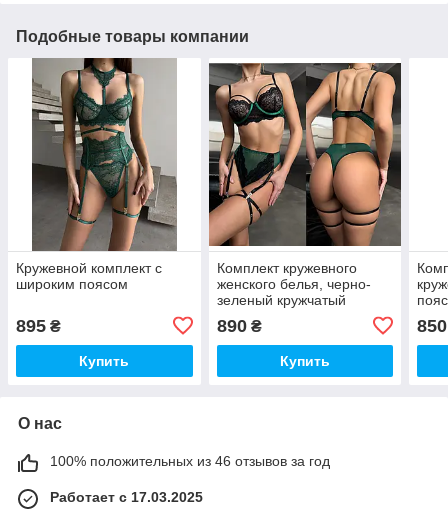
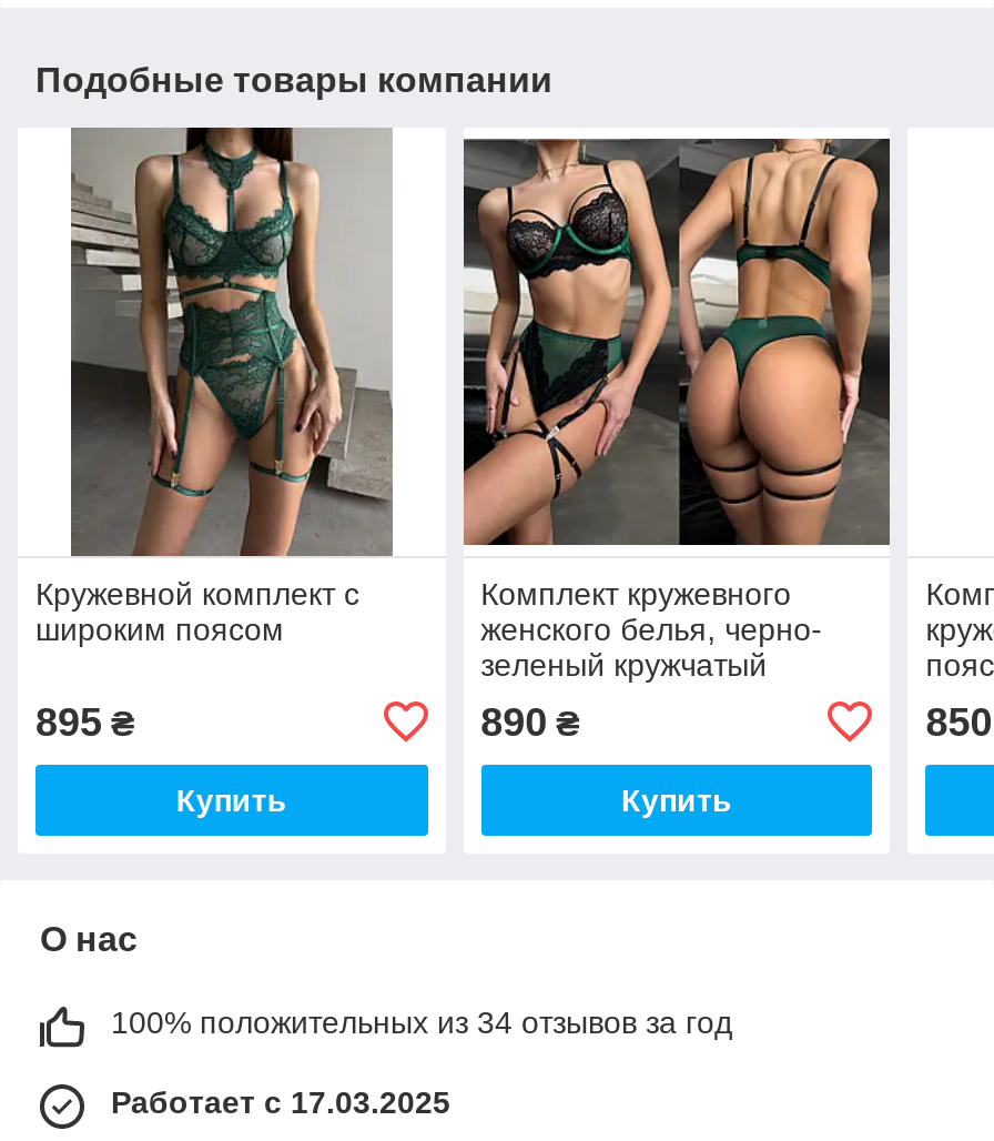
- 100% положительных из 46 отзывов за год
+ 100% положительных из 34 отзывов за год
